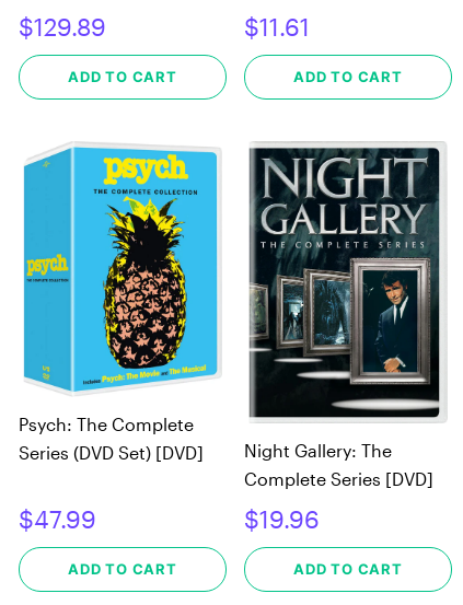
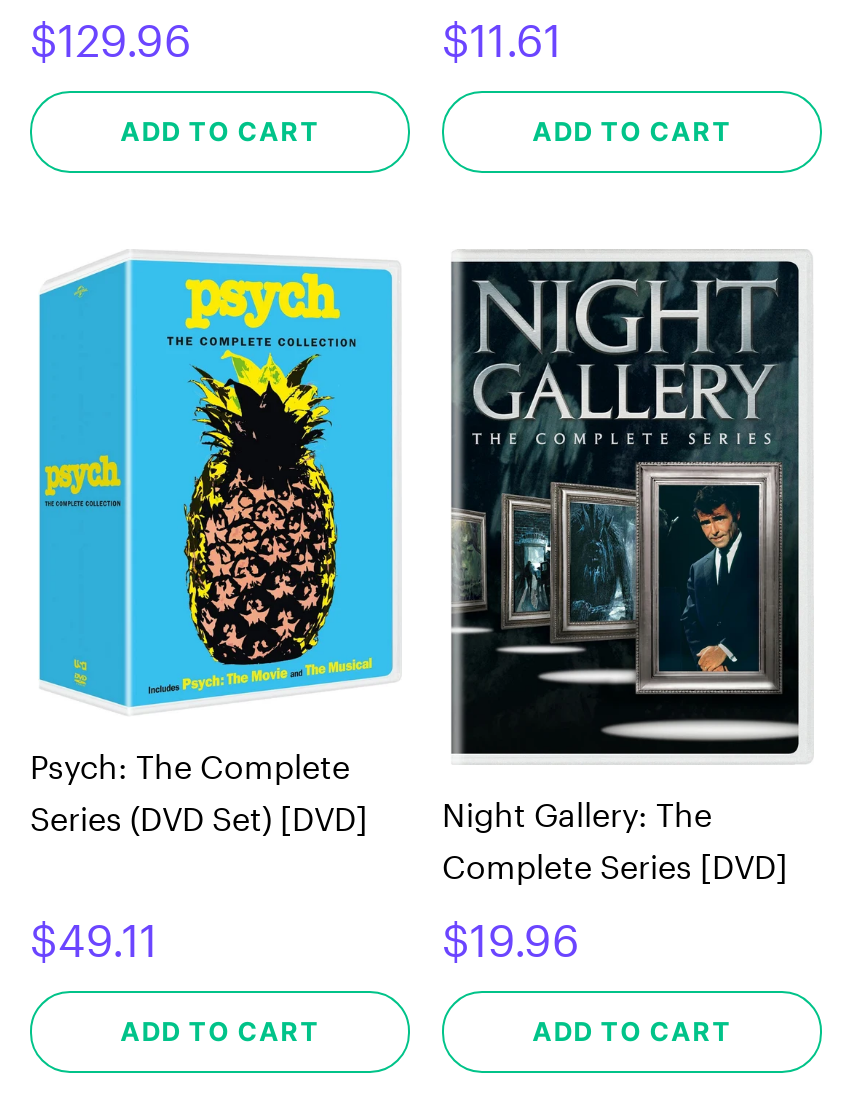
- $129.89
+ $129.96

- $47.99
+ $49.11
